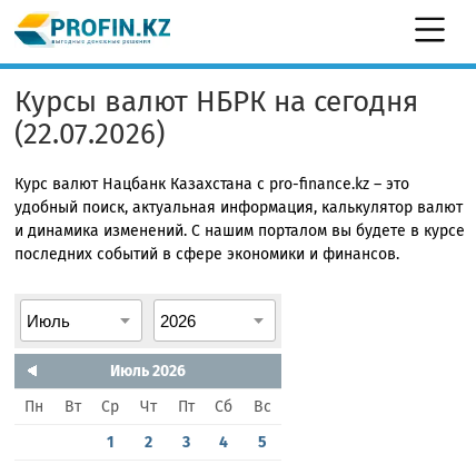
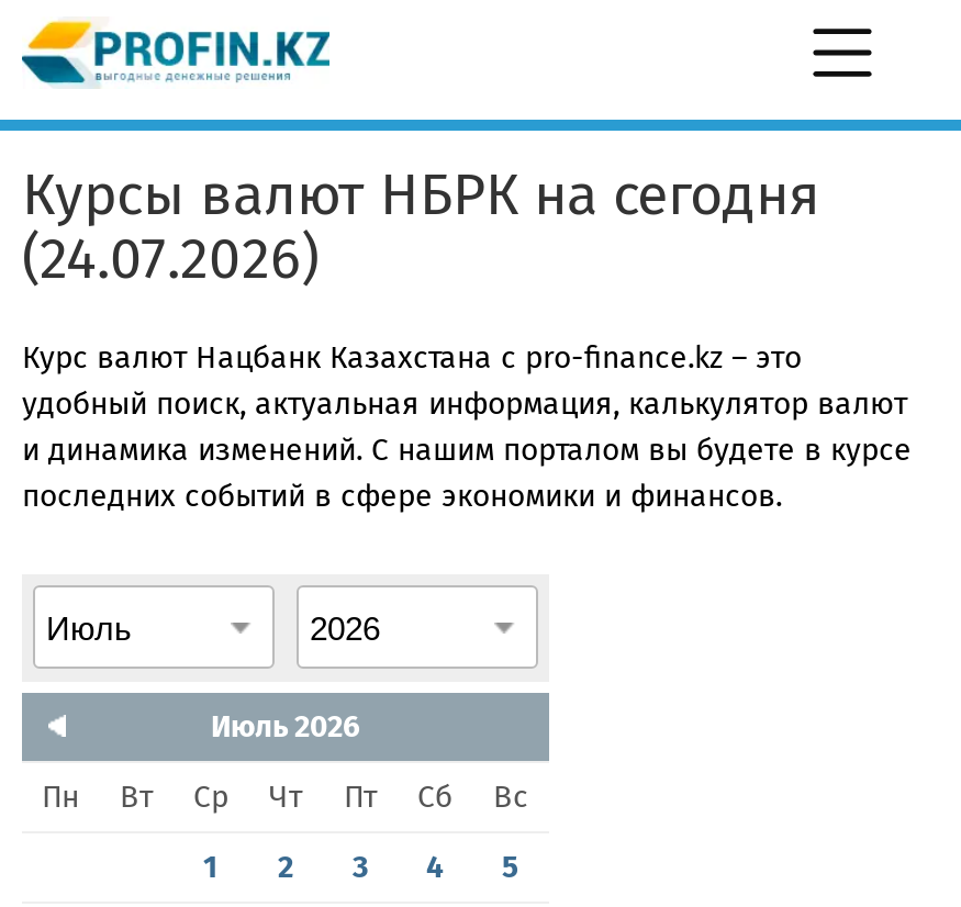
- (22.07.2026)
+ (24.07.2026)
